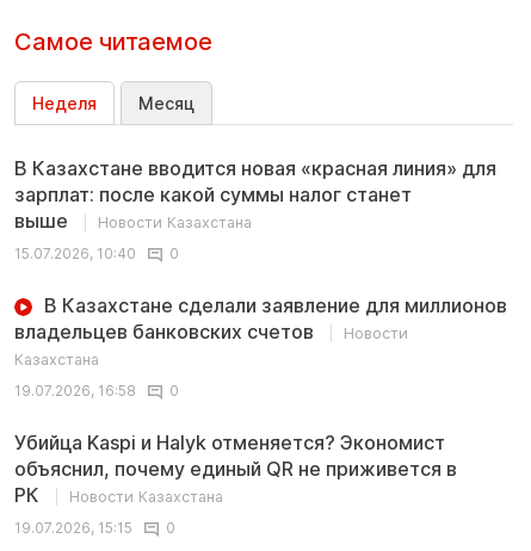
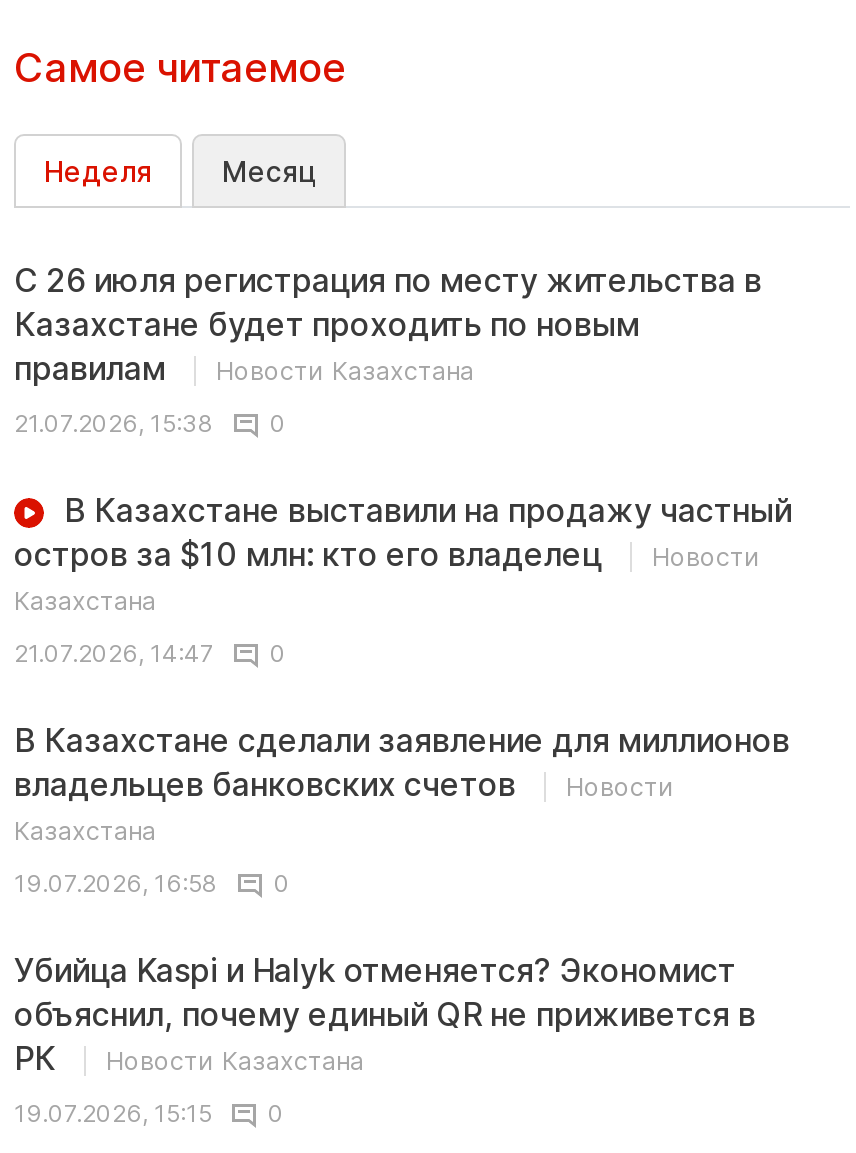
- В Казахстане вводится новая «красная линия» для
- зарплат: после какой суммы налог станет
- выше
+ С 26 июля регистрация по месту жительства в
+ Казахстане будет проходить по новым
+ правилам

- 15.07.2026, 10:40
+ 21.07.2026, 15:38
+ 0
+ В Казахстане выставили на продажу частный
+ остров за $10 млн: кто его владелец
+ Новости
+ Казахстана
+ 21.07.2026, 14:47
